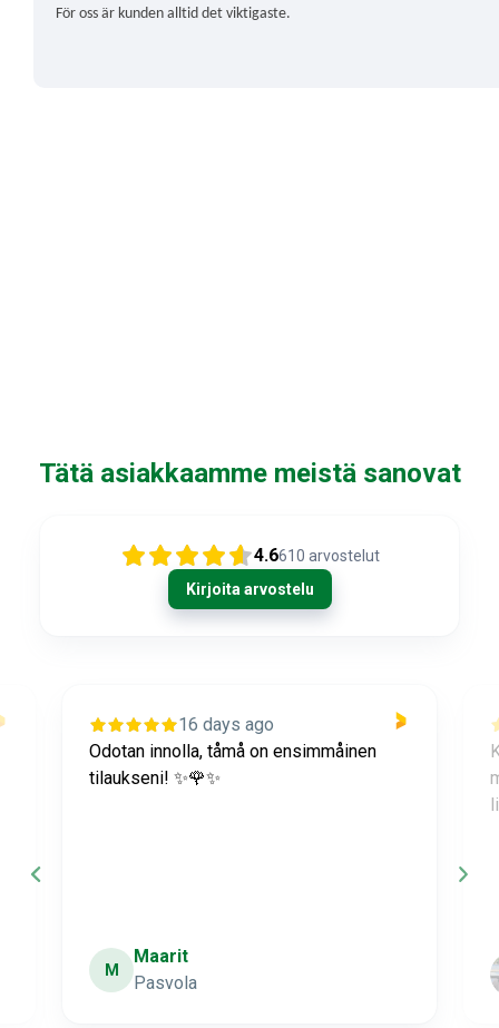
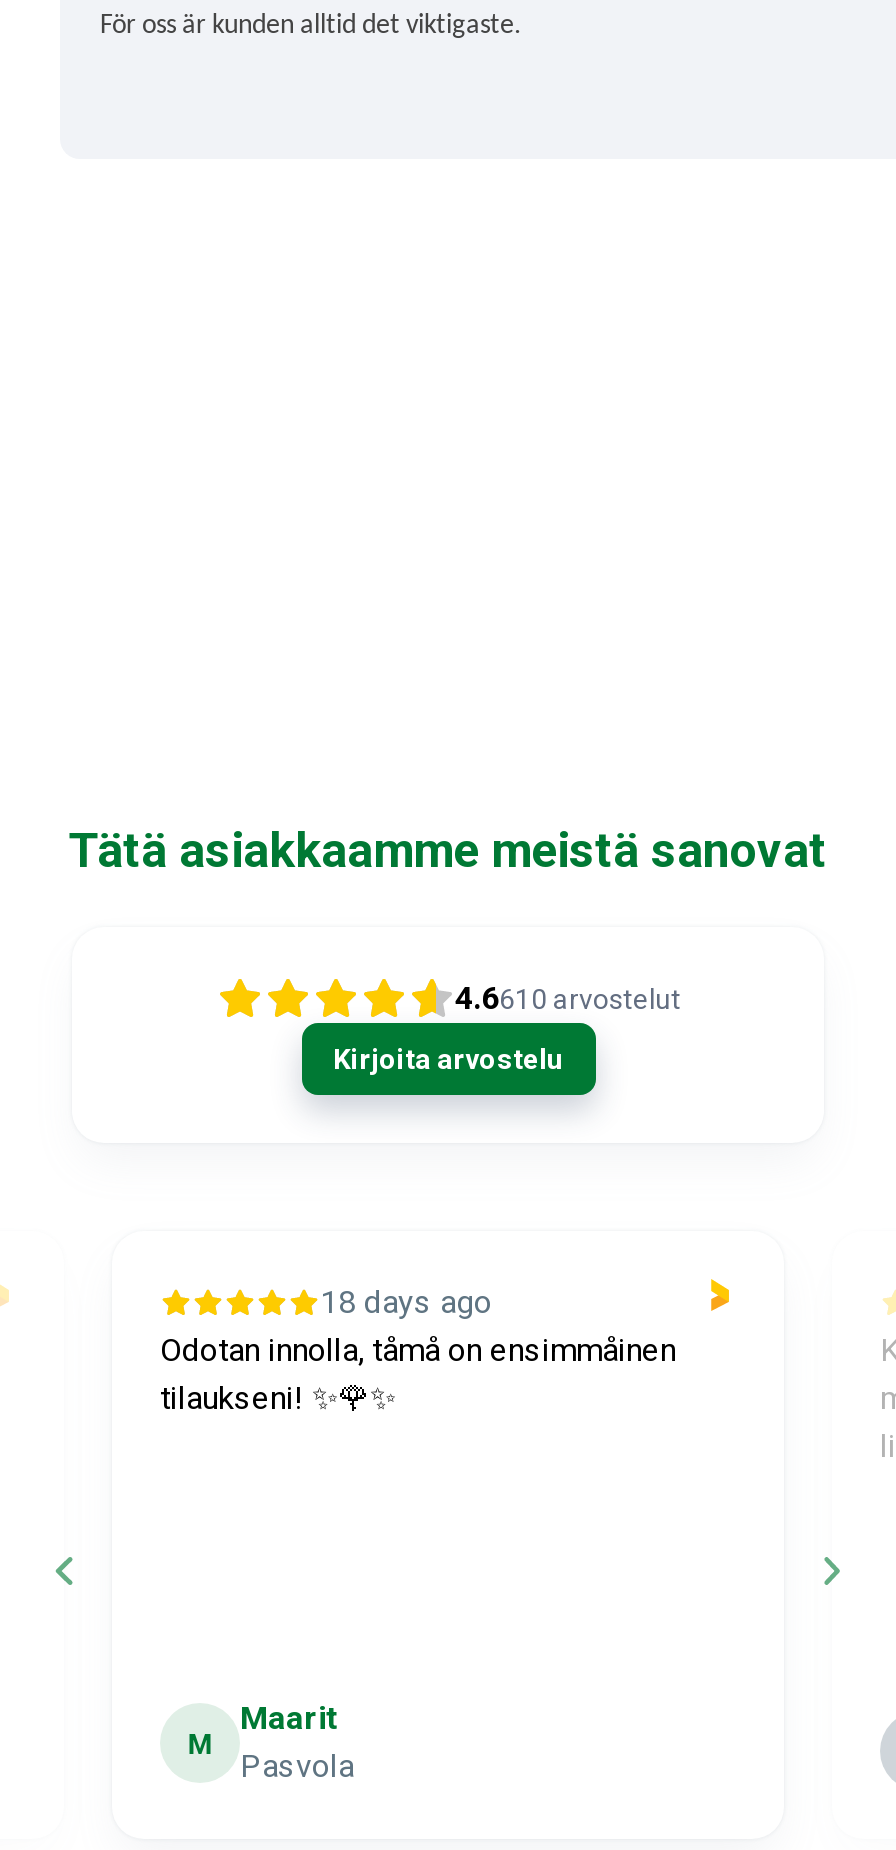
- 16 days ago
+ 18 days ago
